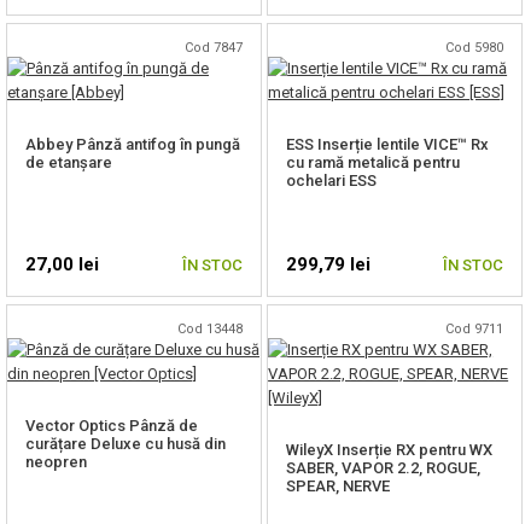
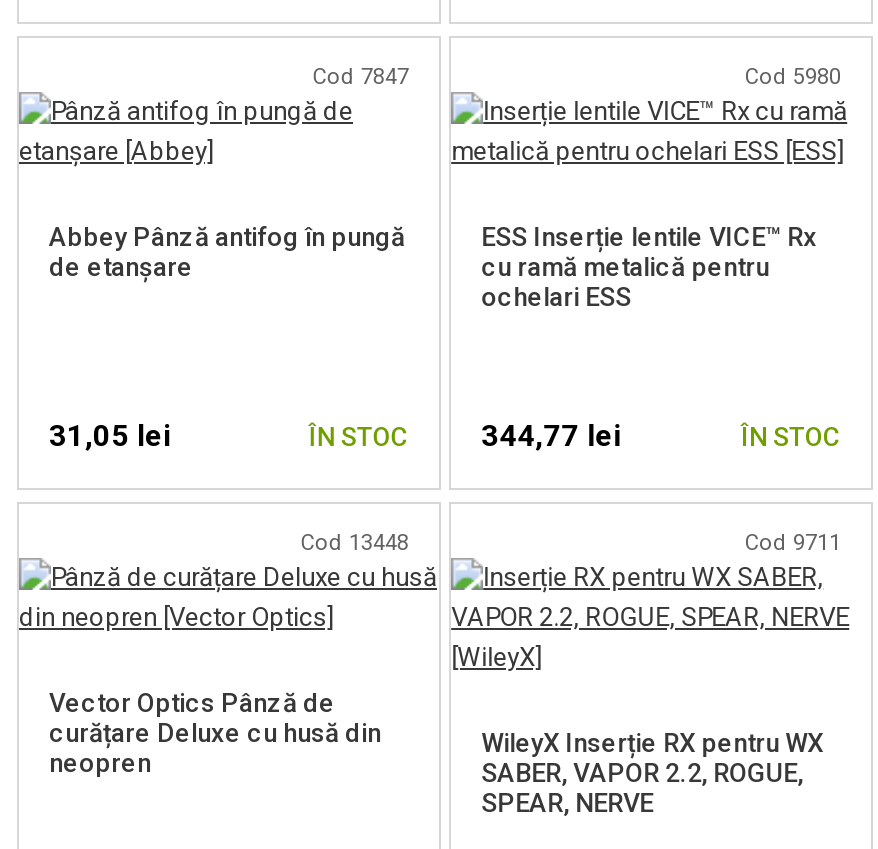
- 27,00 lei
+ 31,05 lei

- 299,79 lei
+ 344,77 lei
